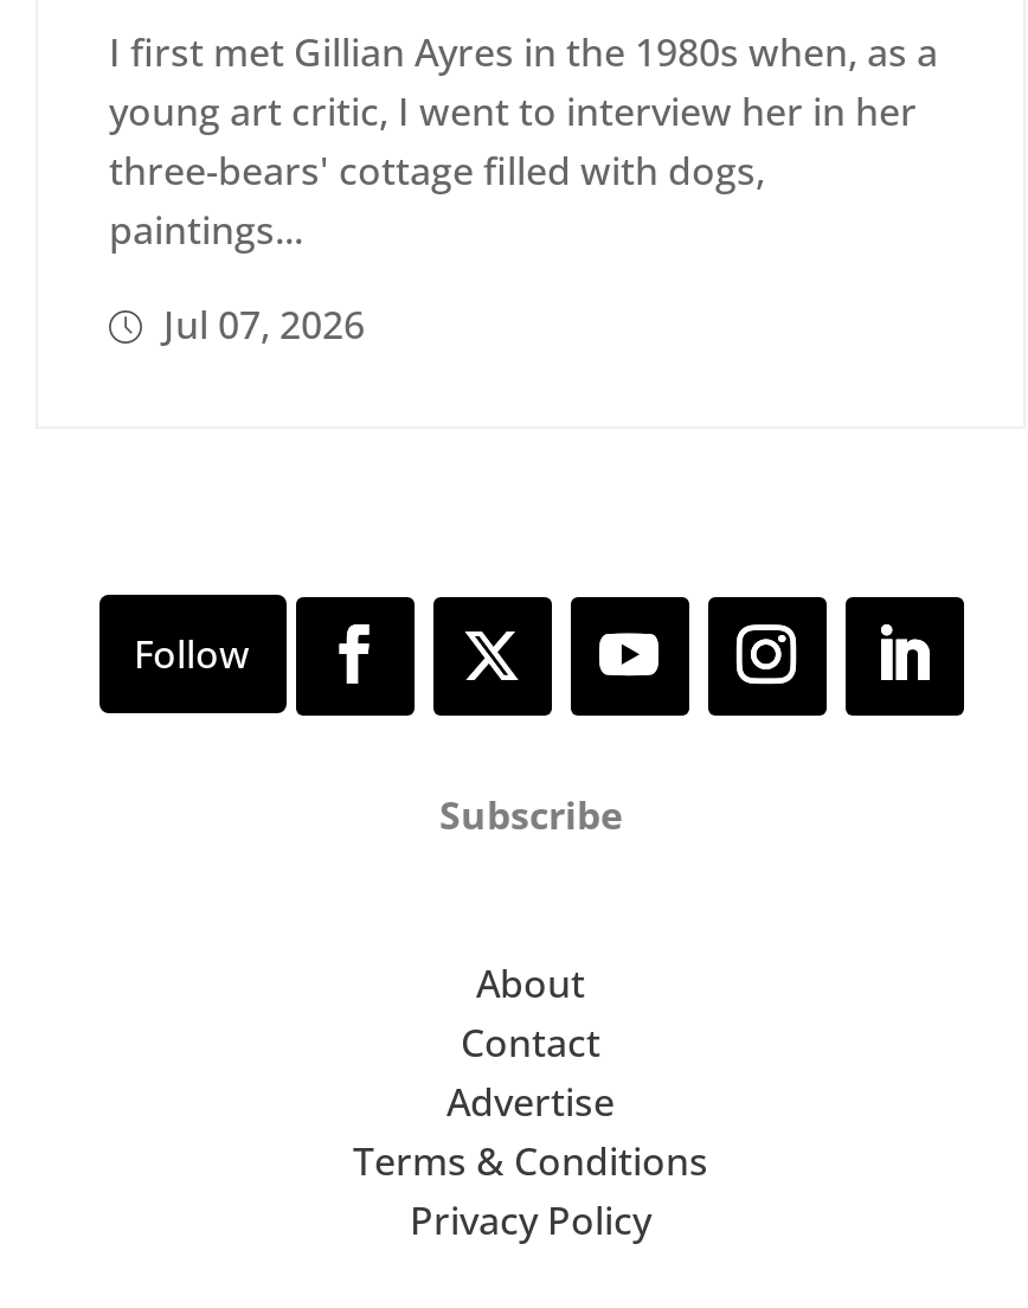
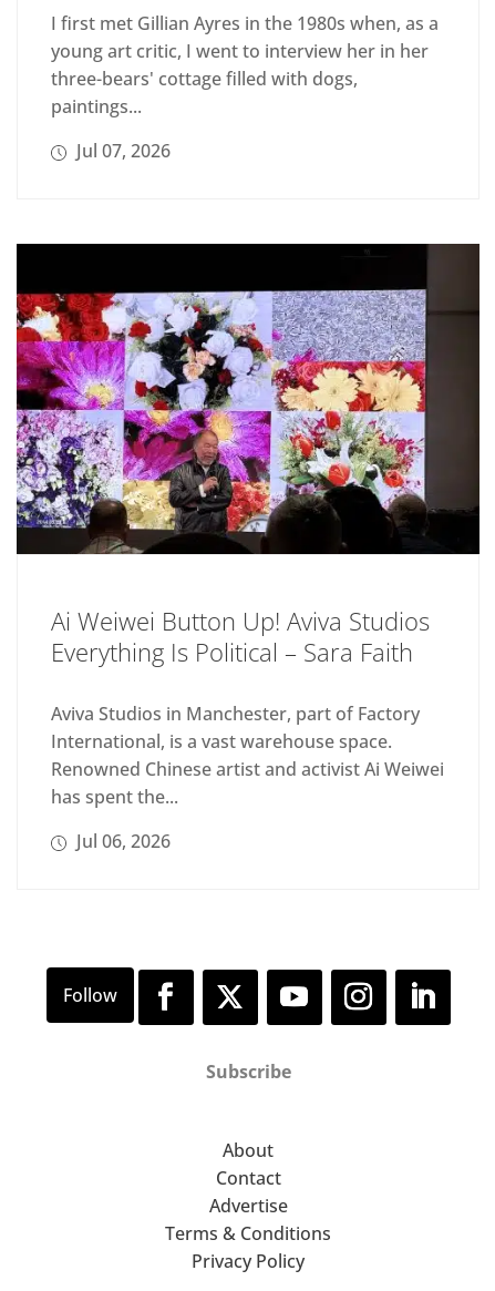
+ [image]

+ Ai Weiwei Button Up! Aviva Studios
+ Everything Is Political – Sara Faith
+ Aviva Studios in Manchester, part of Factory
+ International, is a vast warehouse space.
+ Renowned Chinese artist and activist Ai Weiwei
+ has spent the...
+ Jul 06, 2026
